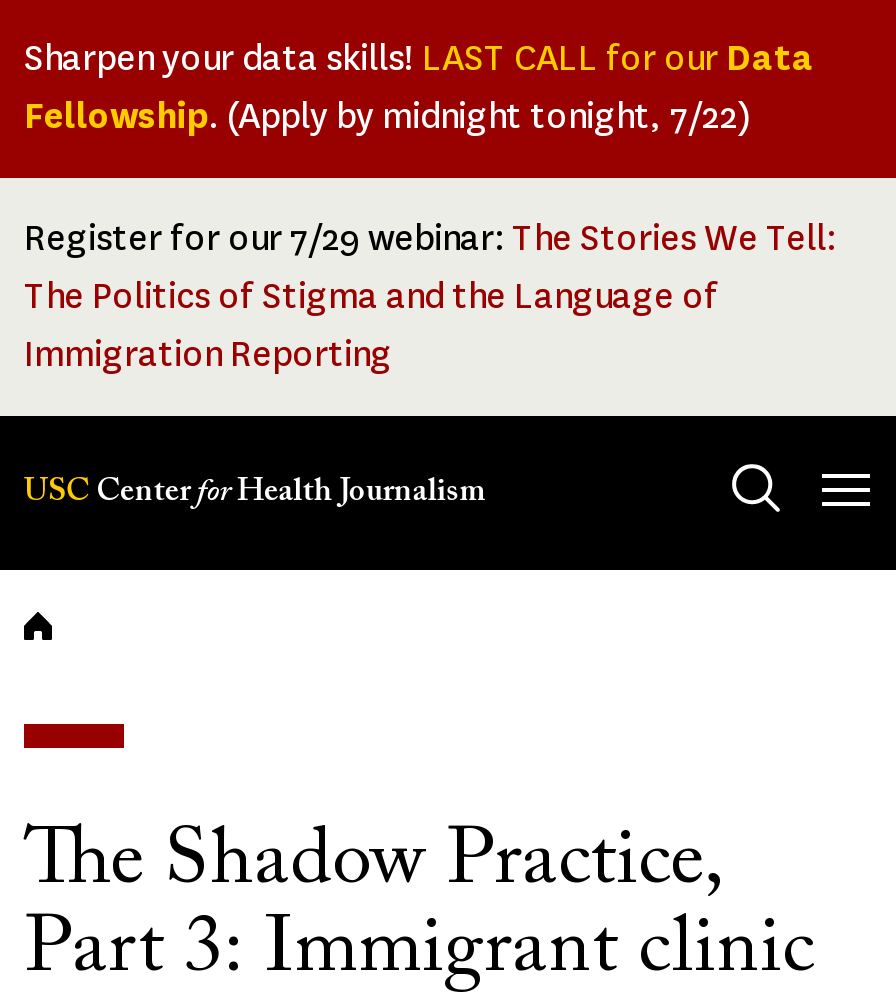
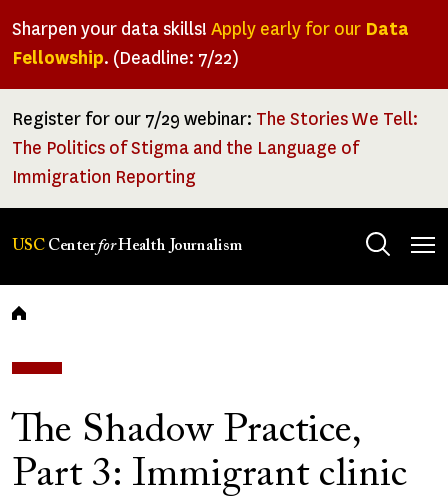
- Sharpen your data skills! LAST CALL for our Data
- Fellowship. (Apply by midnight tonight, 7/22)
+ Sharpen your data skills! Apply early for our Data
+ Fellowship. (Deadline: 7/22)
